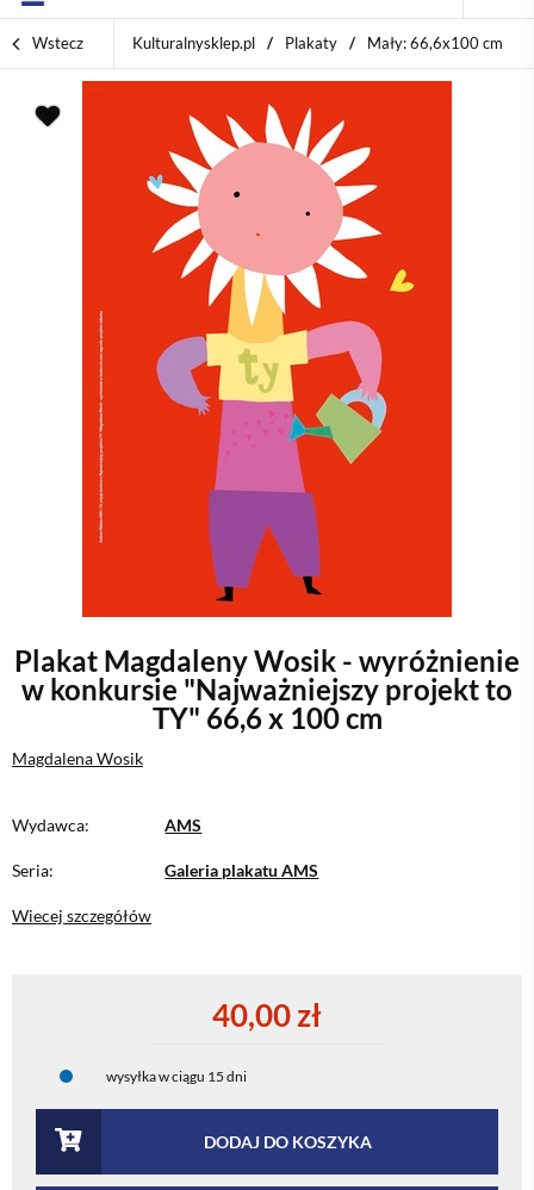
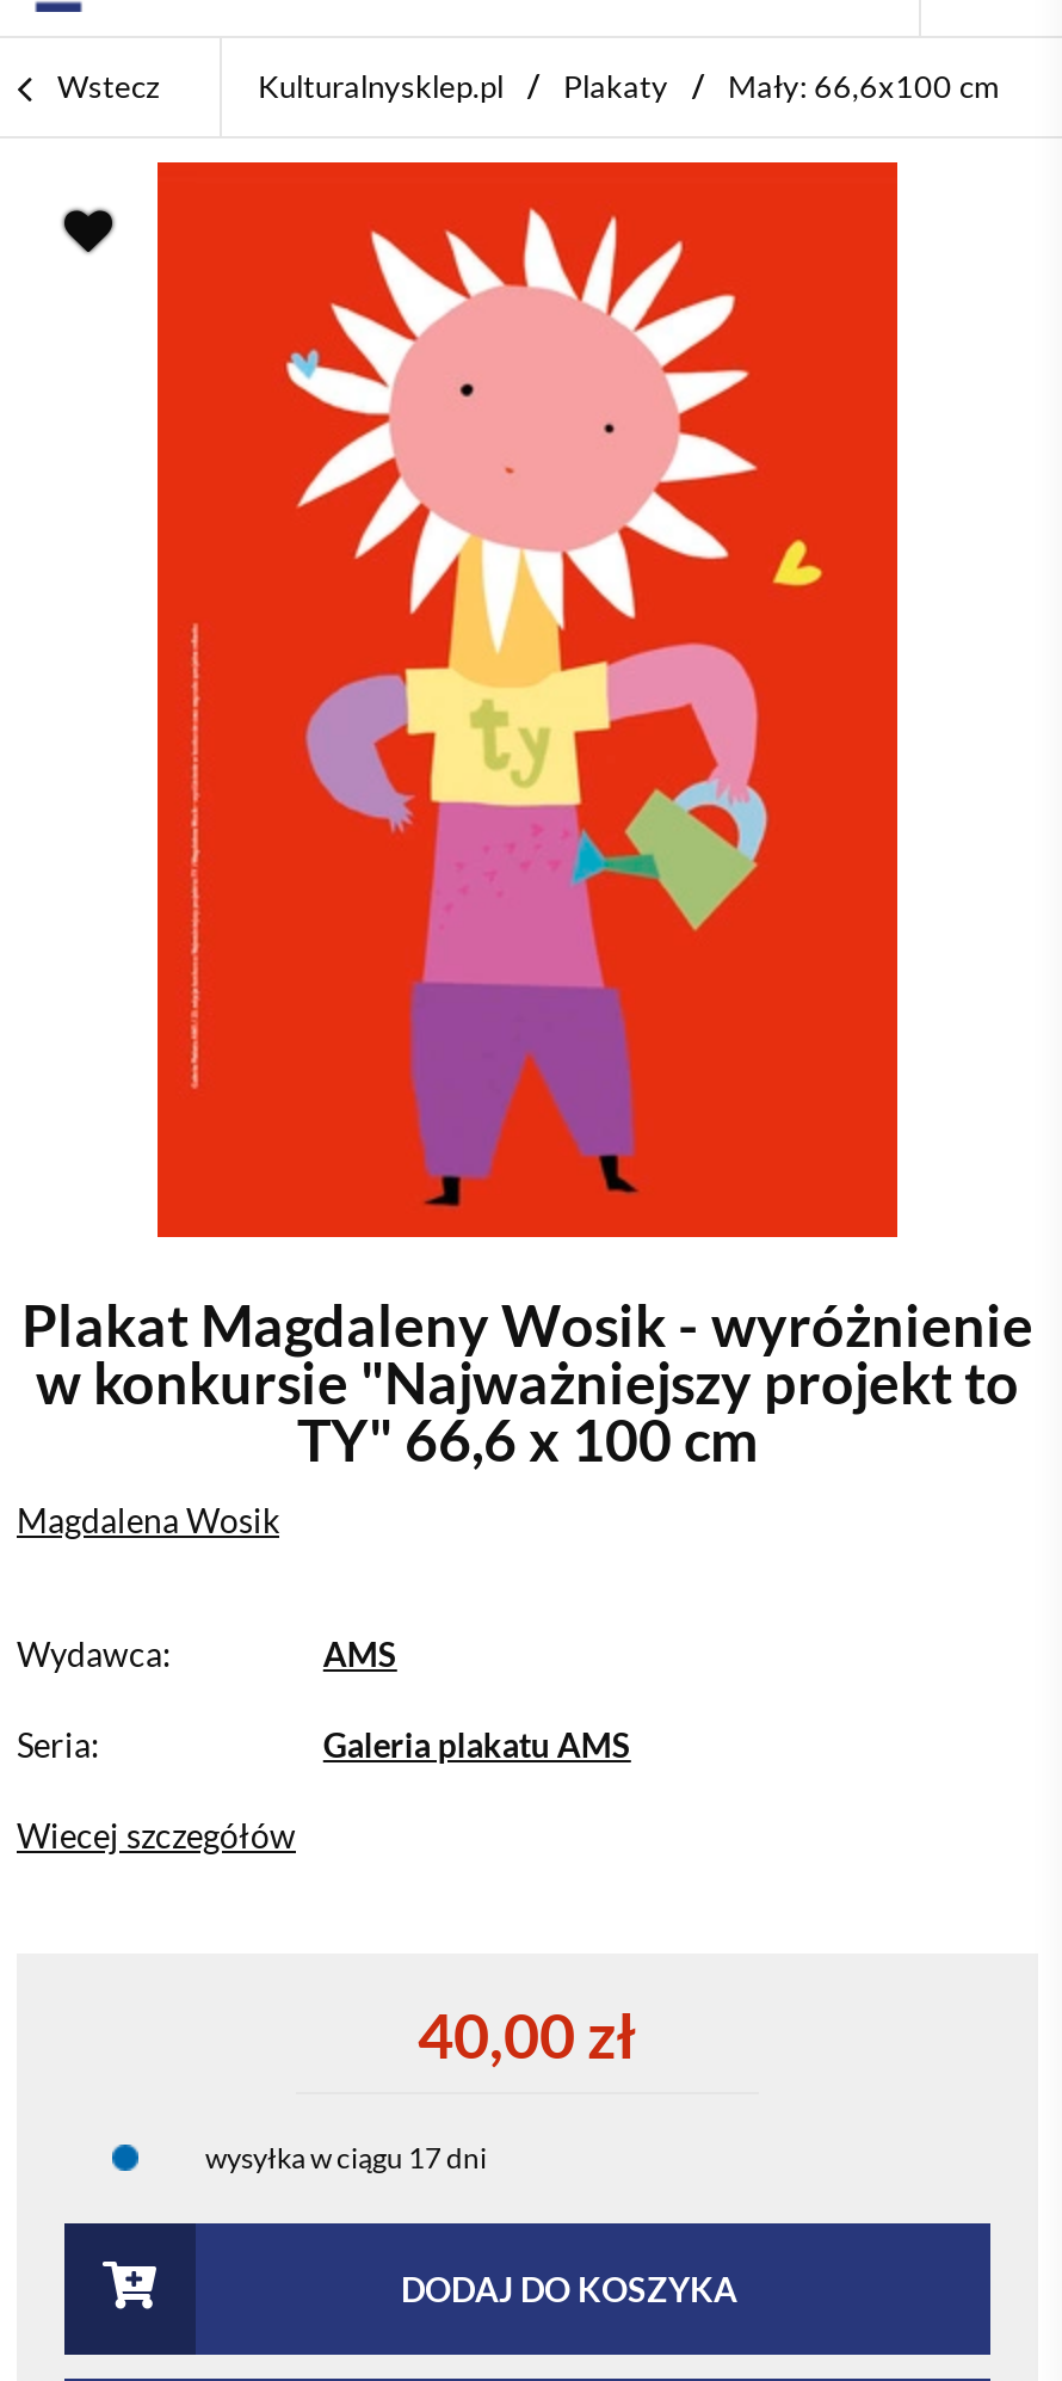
- wysyłkaw ciągu 15 dni
+ wysyłkaw ciągu 17 dni
